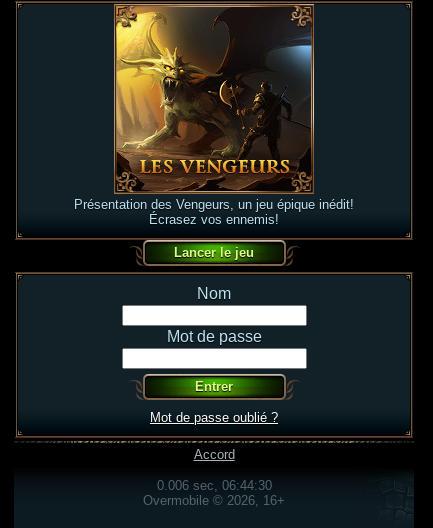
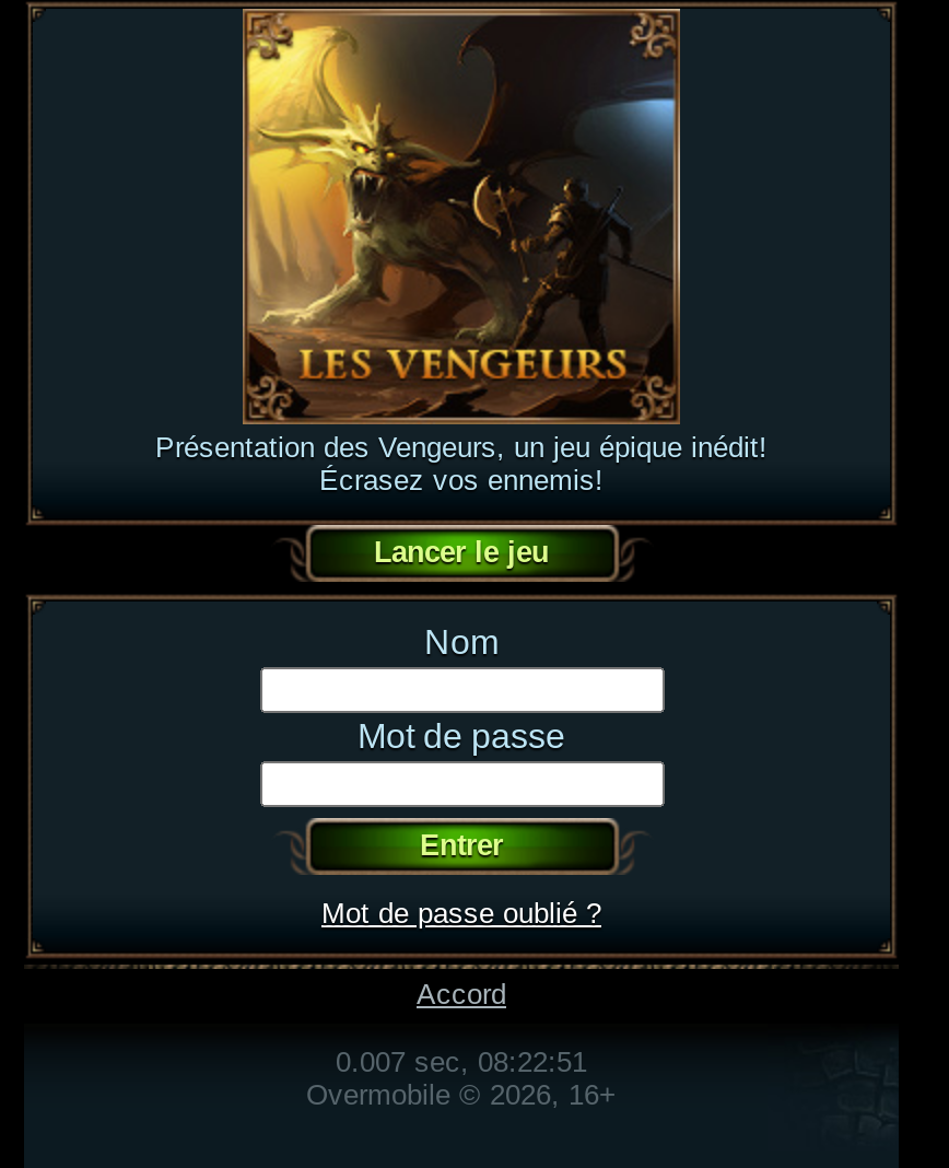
- 0.006 sec, 06:44:30
+ 0.007 sec, 08:22:51
